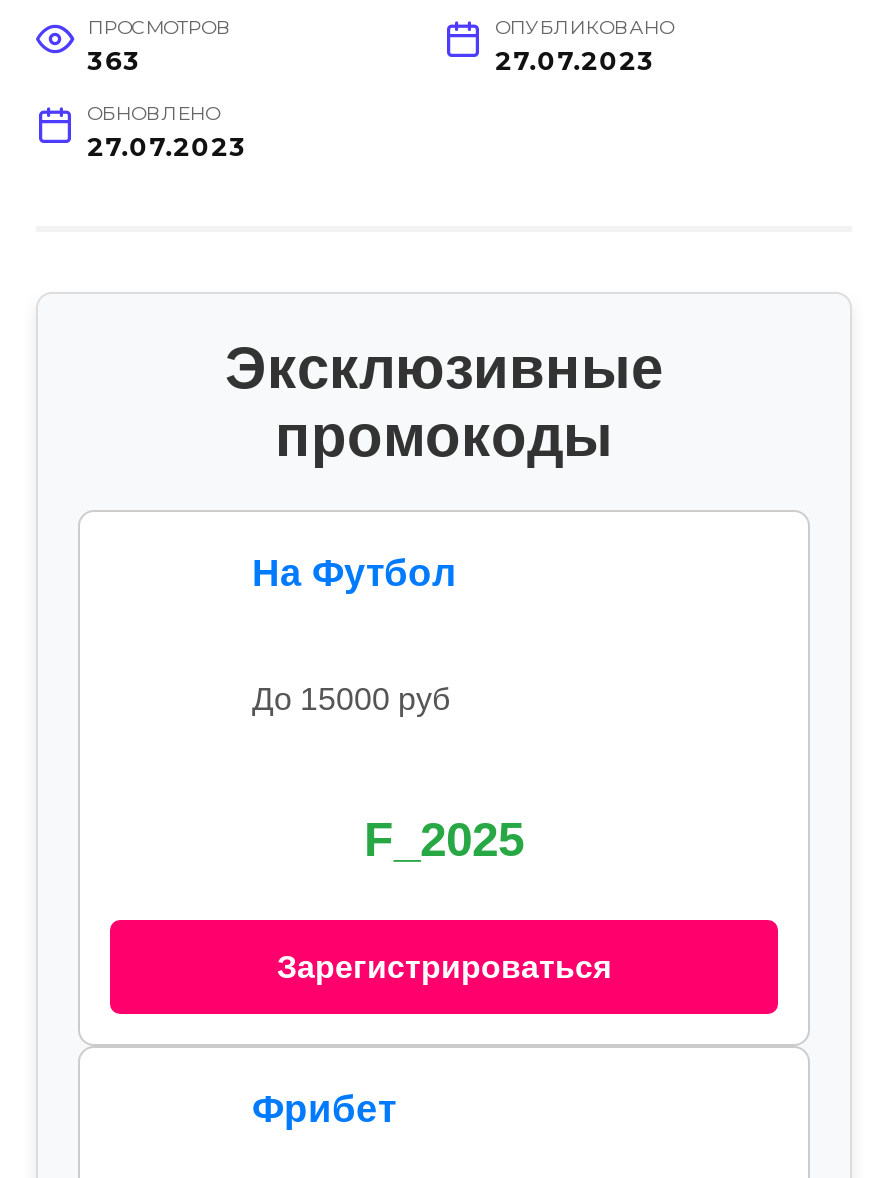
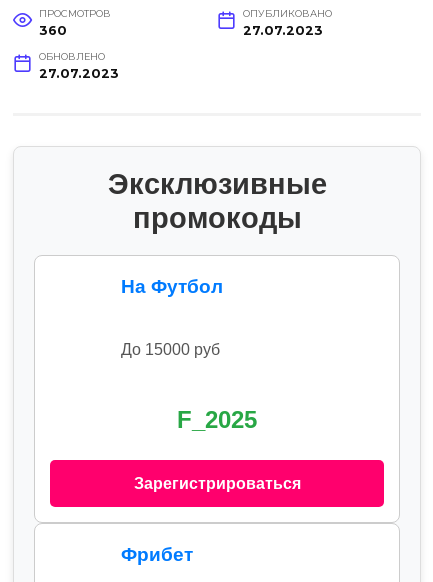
- 363
+ 360
